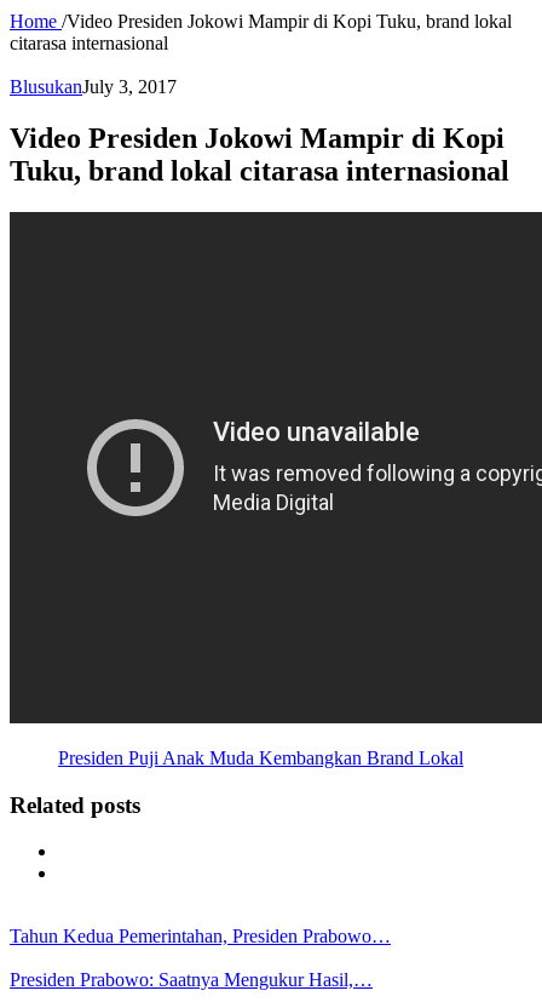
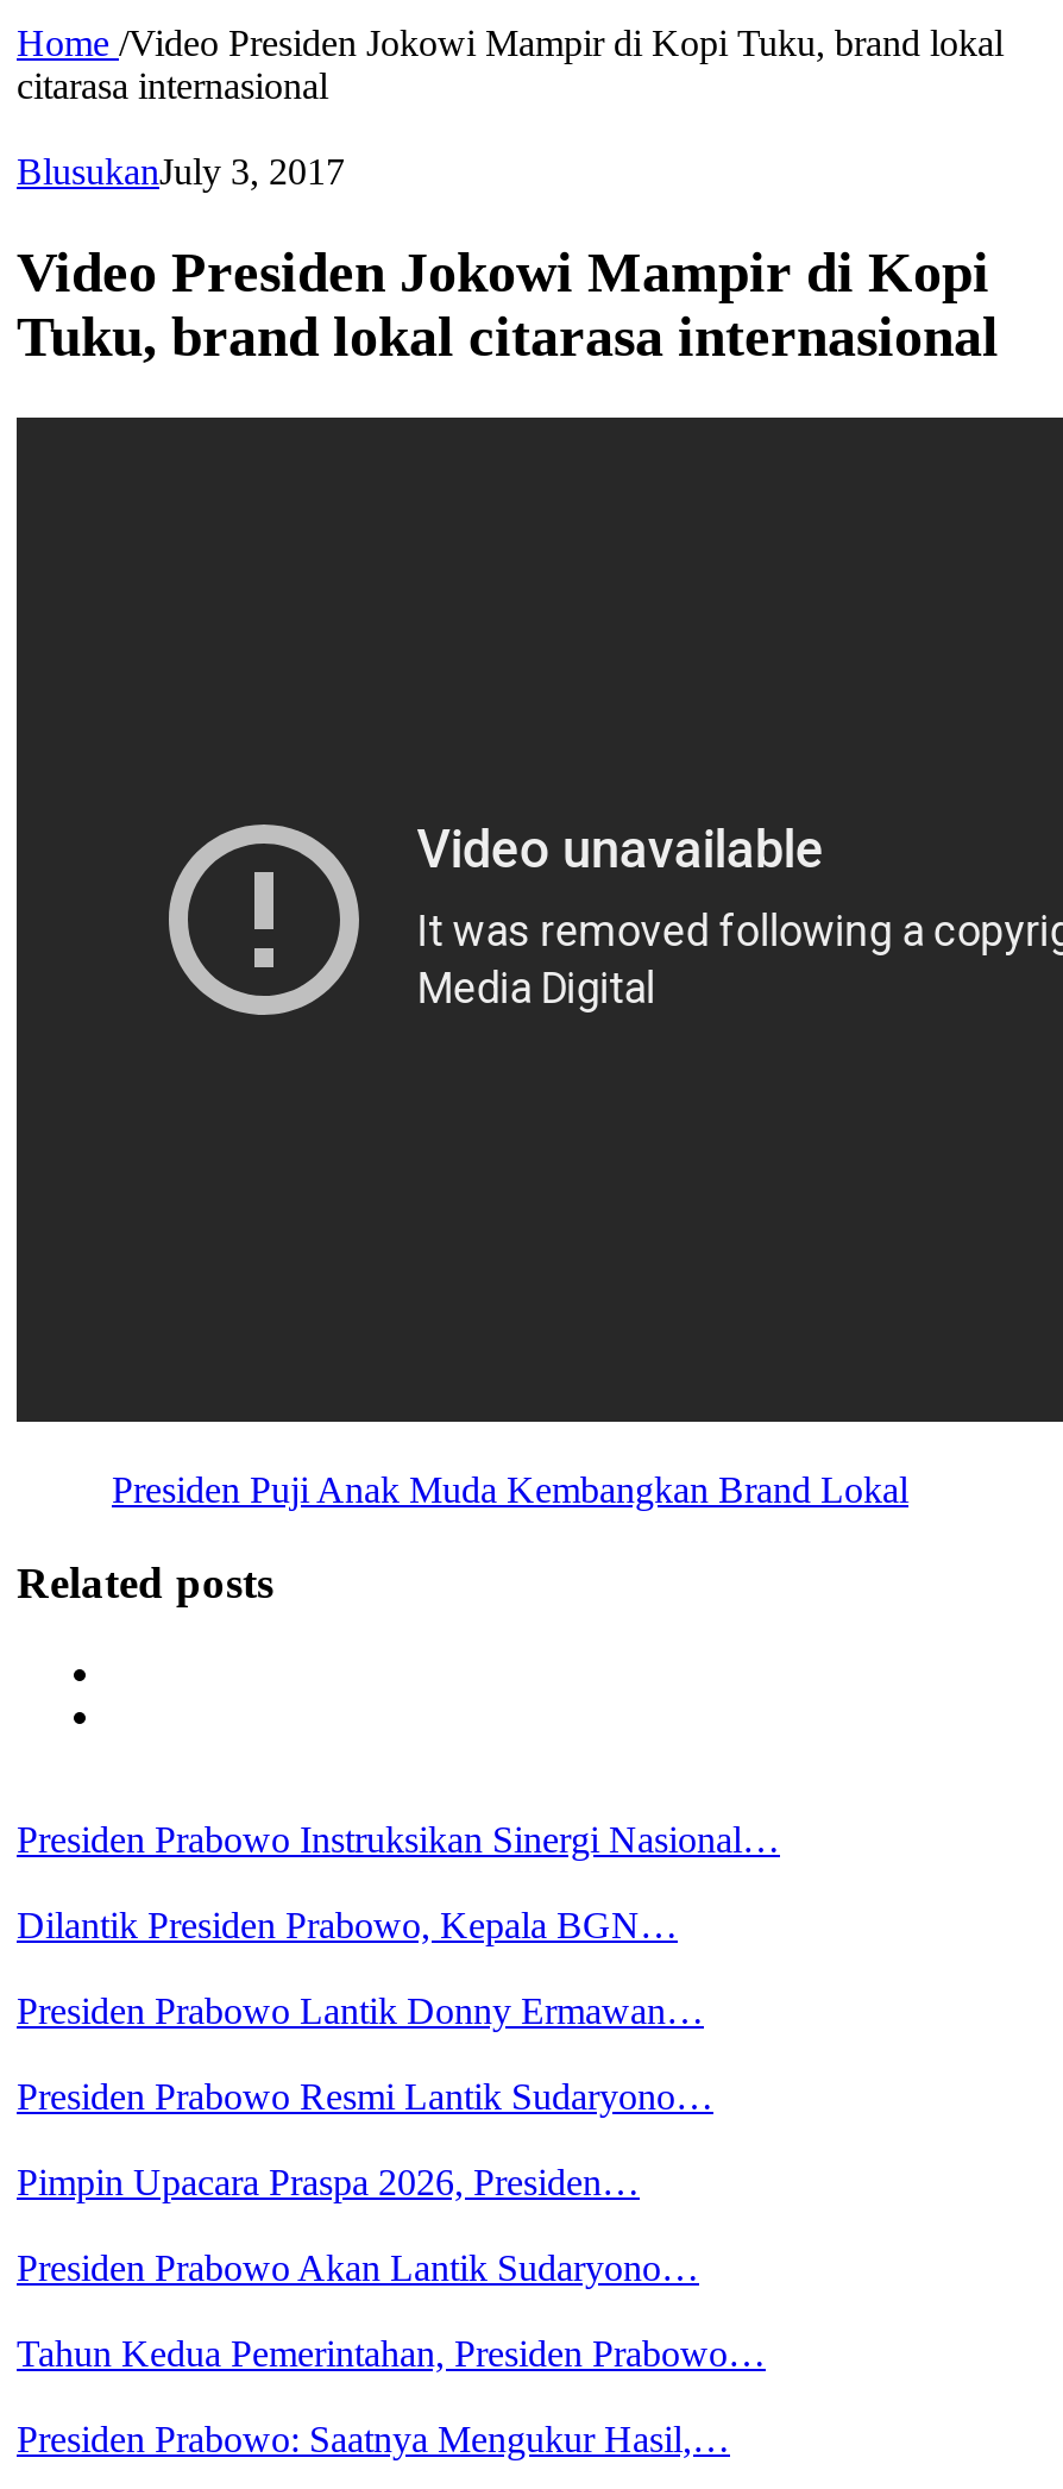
+ Presiden Prabowo Instruksikan Sinergi Nasional…
+ Dilantik Presiden Prabowo, Kepala BGN…
+ Presiden Prabowo Lantik Donny Ermawan…
+ Presiden Prabowo Resmi Lantik Sudaryono…
+ Pimpin Upacara Praspa 2026, Presiden…
+ Presiden Prabowo Akan Lantik Sudaryono…
